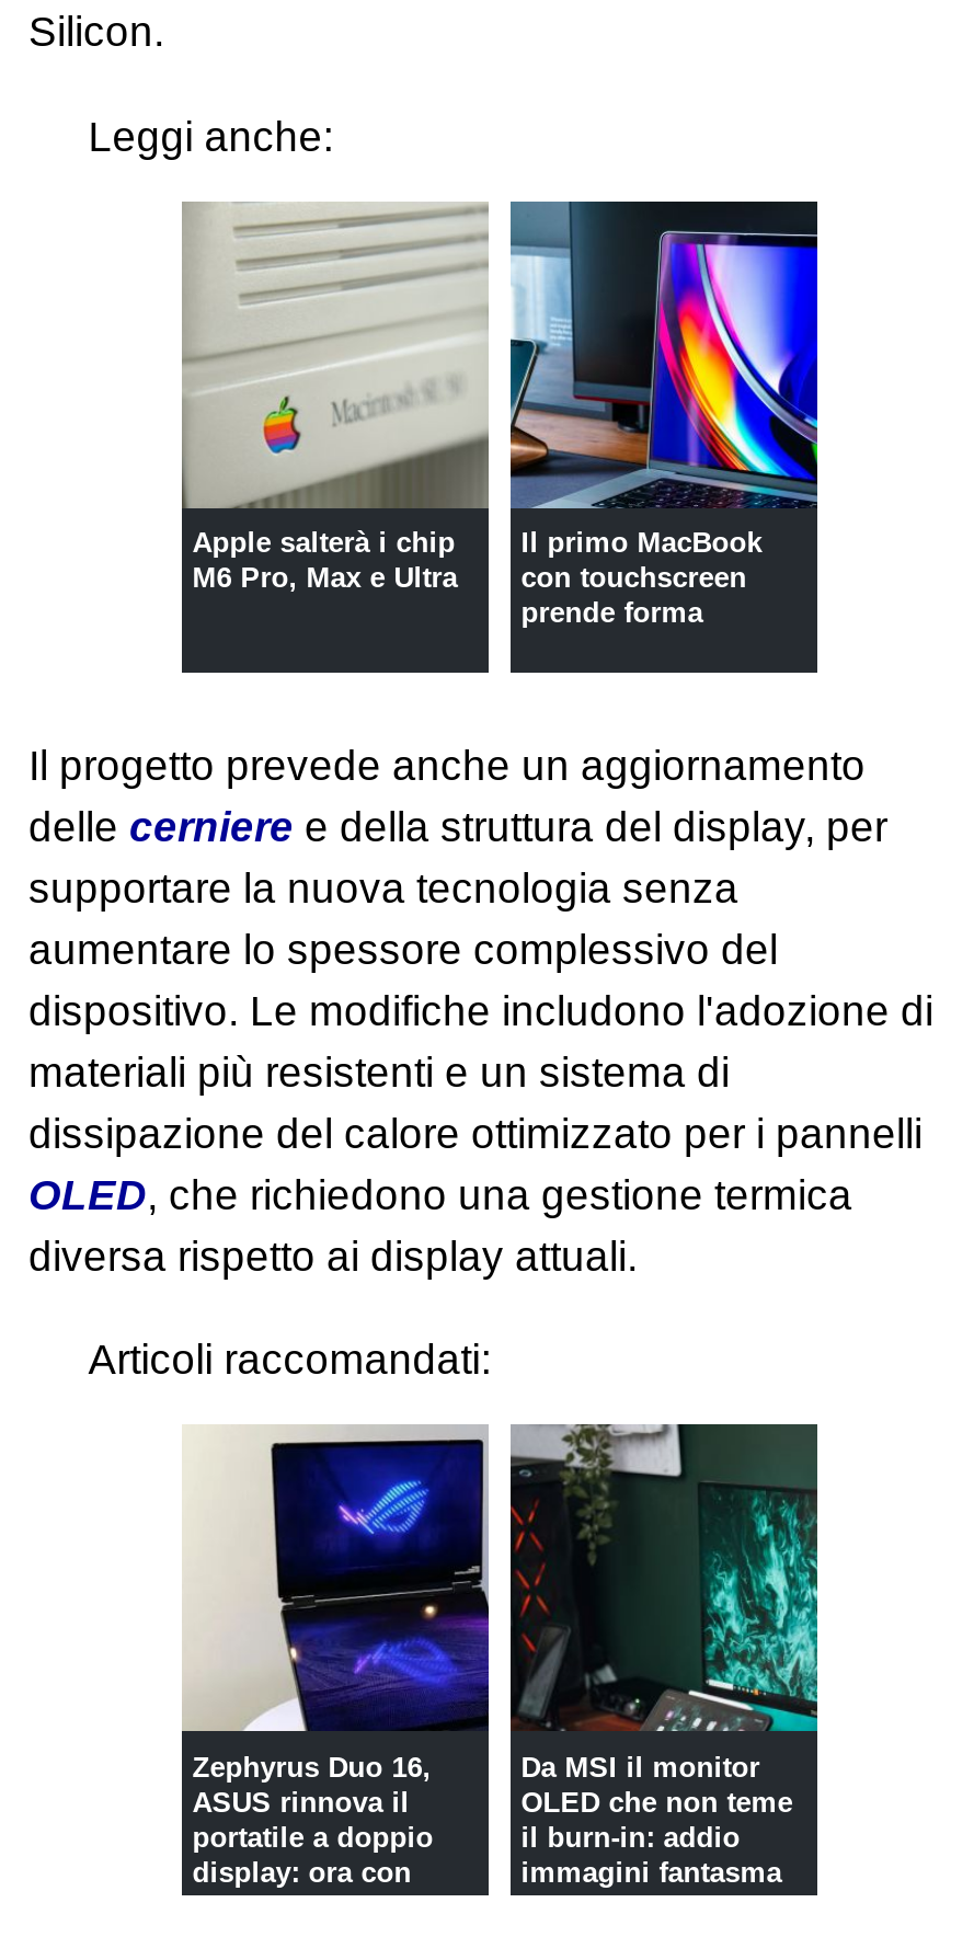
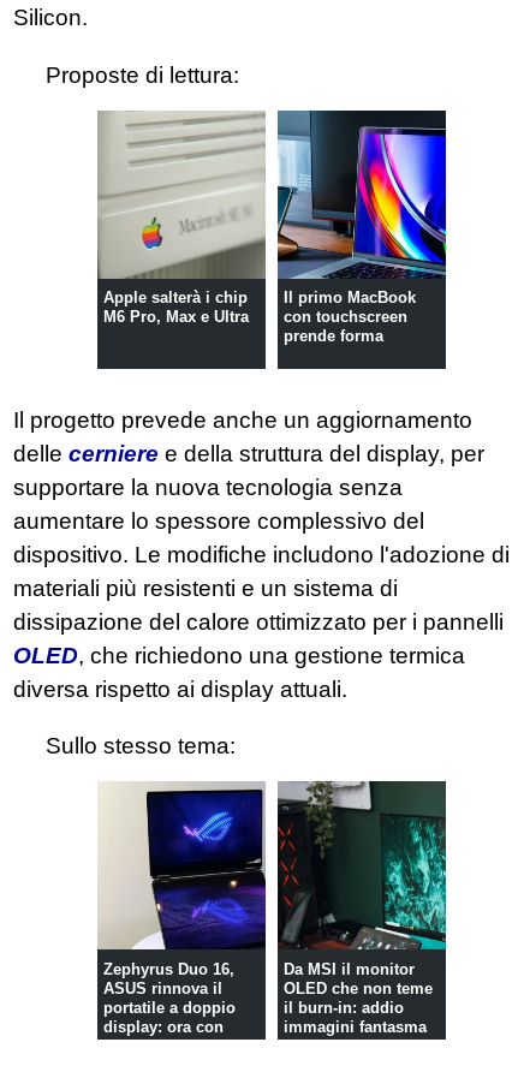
- Leggi anche:
+ Proposte di lettura:

- Articoli raccomandati:
+ Sullo stesso tema:
